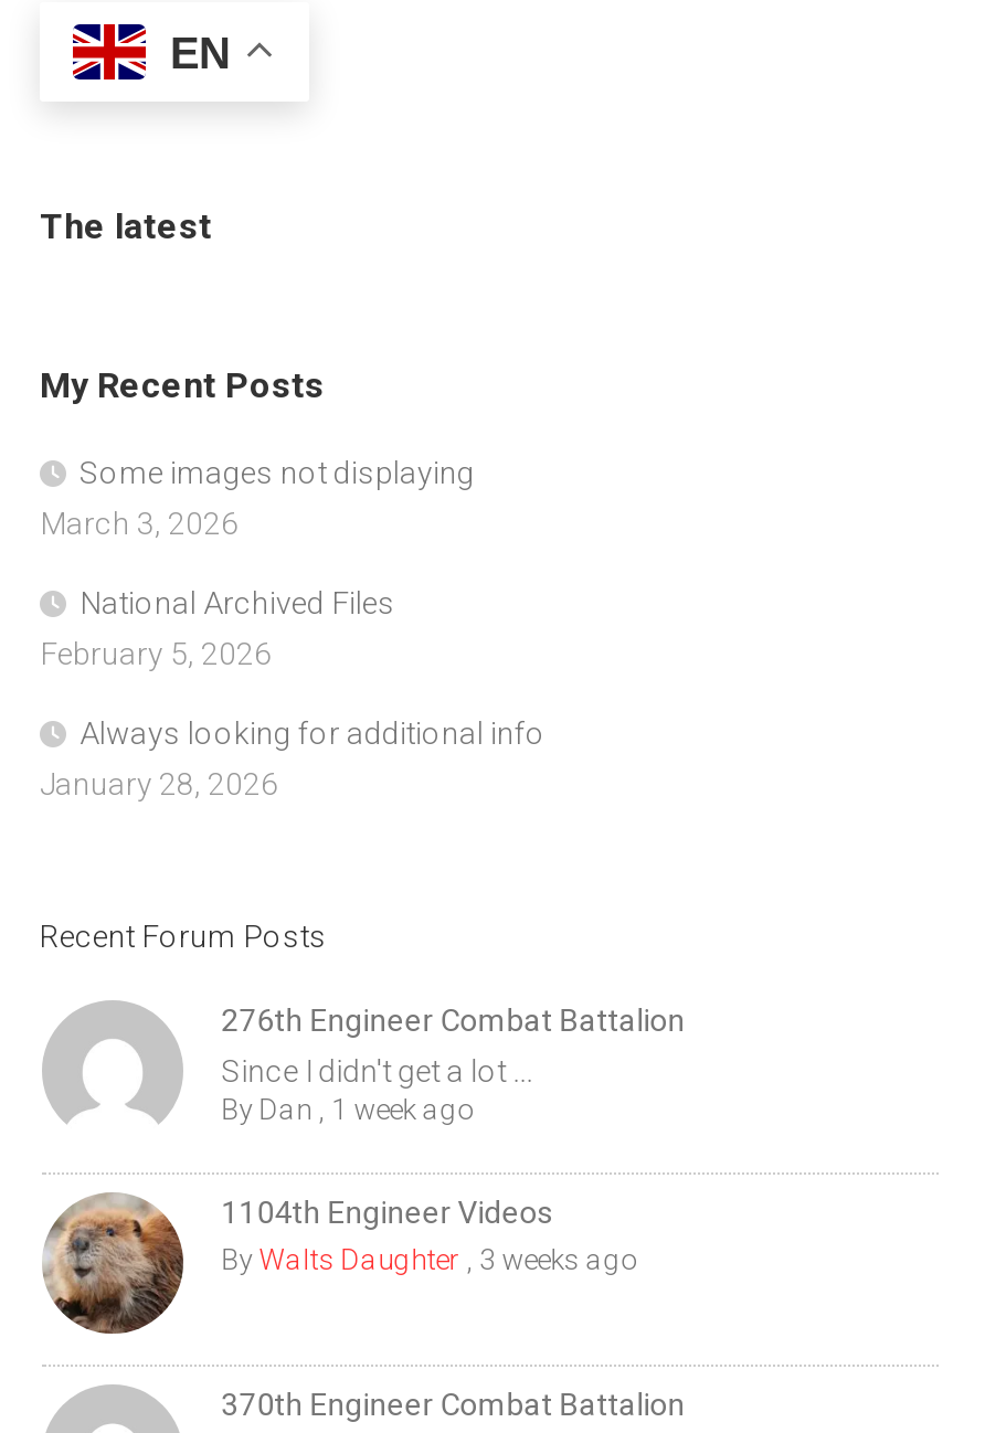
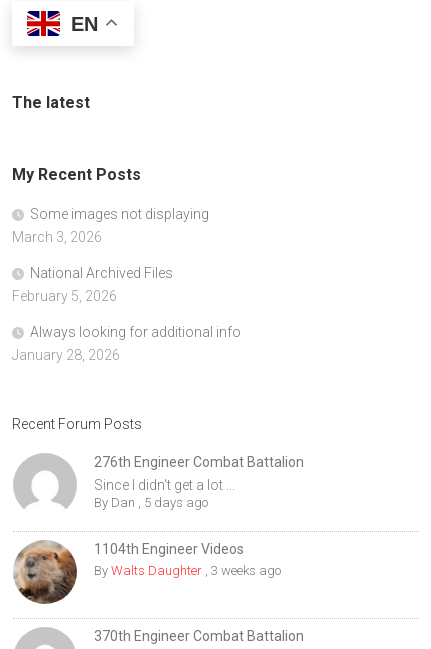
- By Dan, 1 week ago
+ By Dan, 5 days ago
